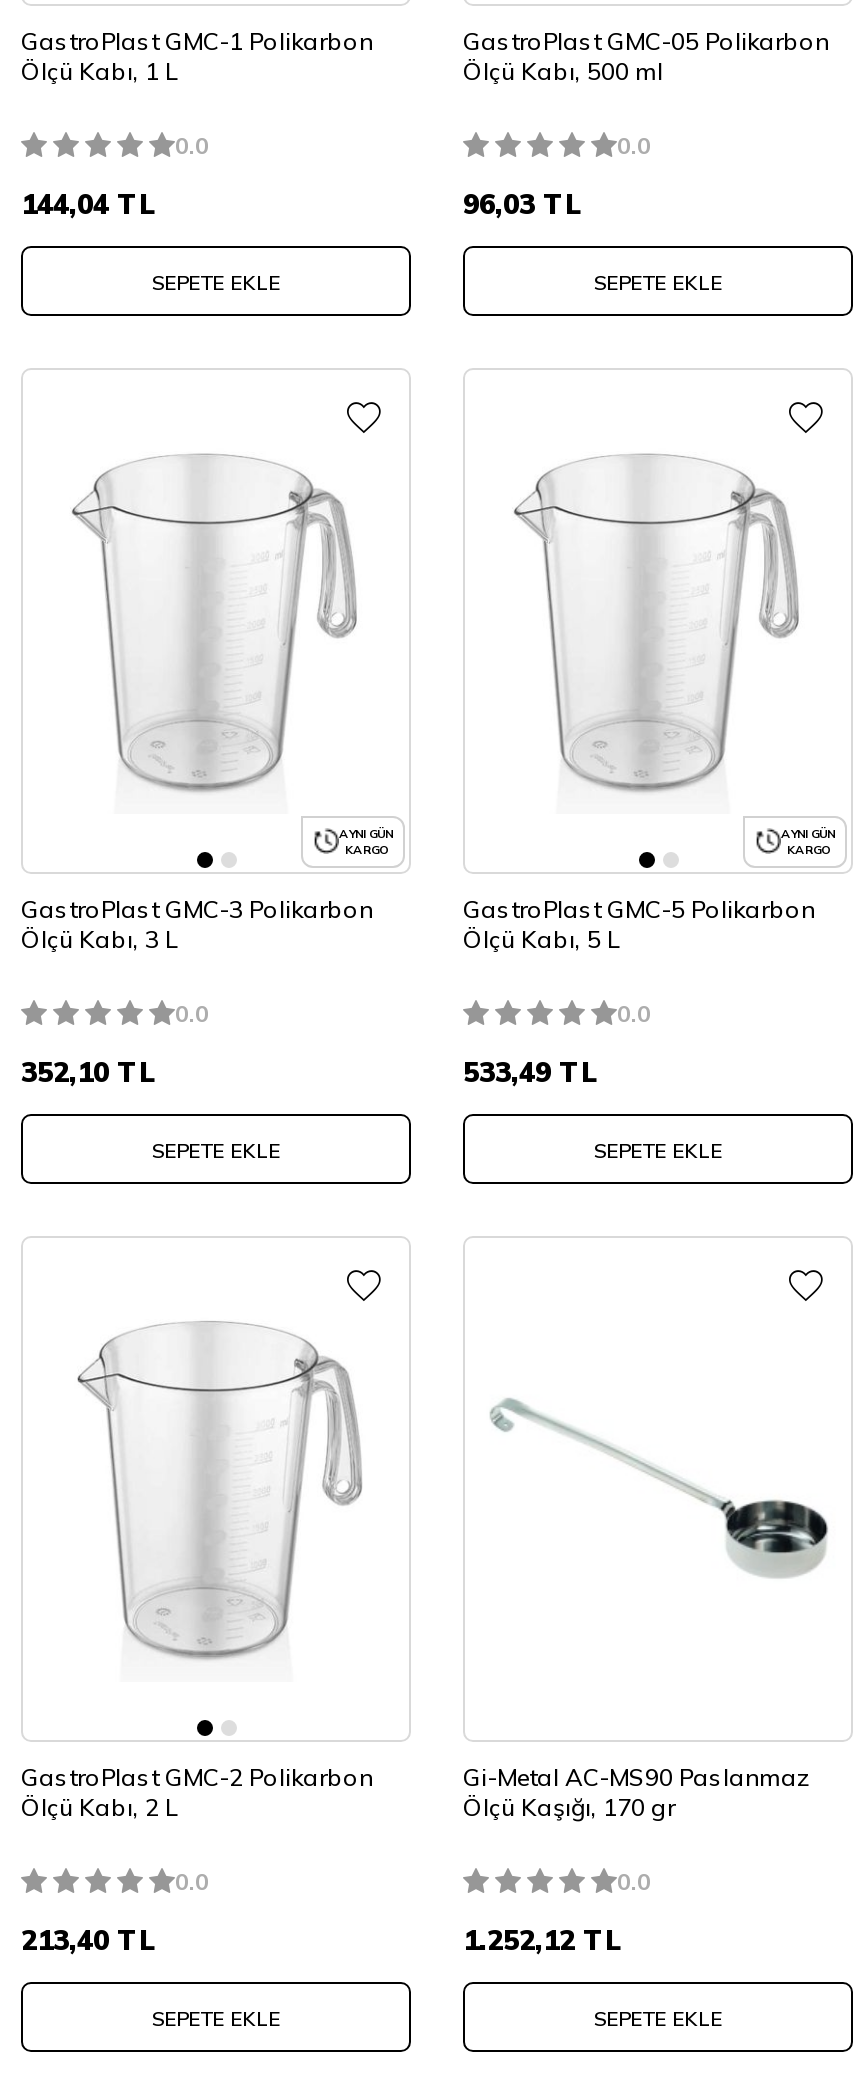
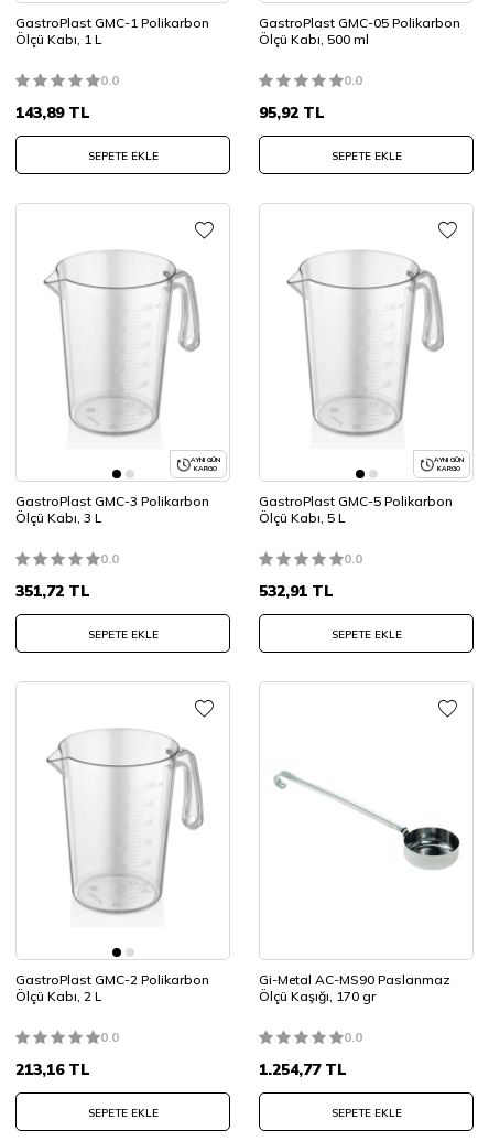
- 144,04 TL
+ 143,89 TL

- 96,03 TL
+ 95,92 TL

- 352,10 TL
+ 351,72 TL

- 533,49 TL
+ 532,91 TL

- 213,40 TL
+ 213,16 TL

- 1.252,12 TL
+ 1.254,77 TL
